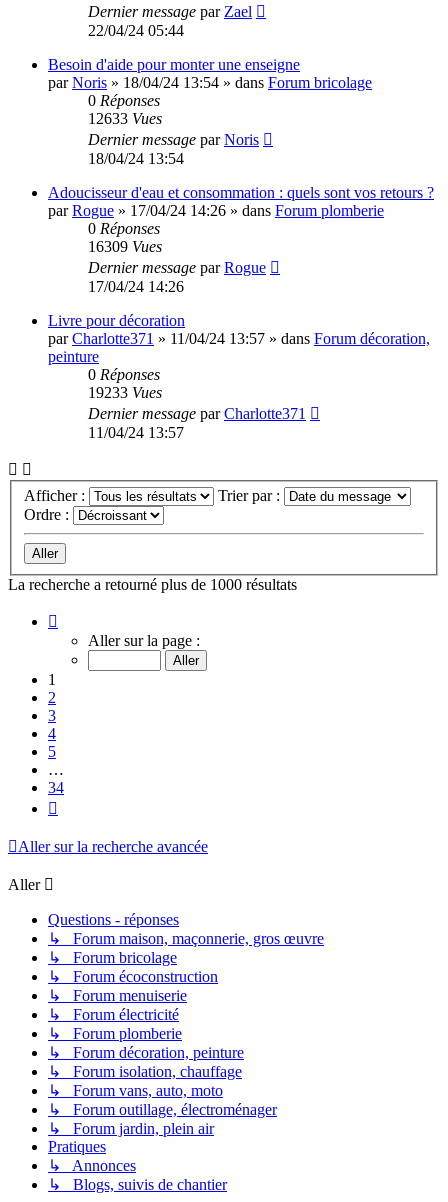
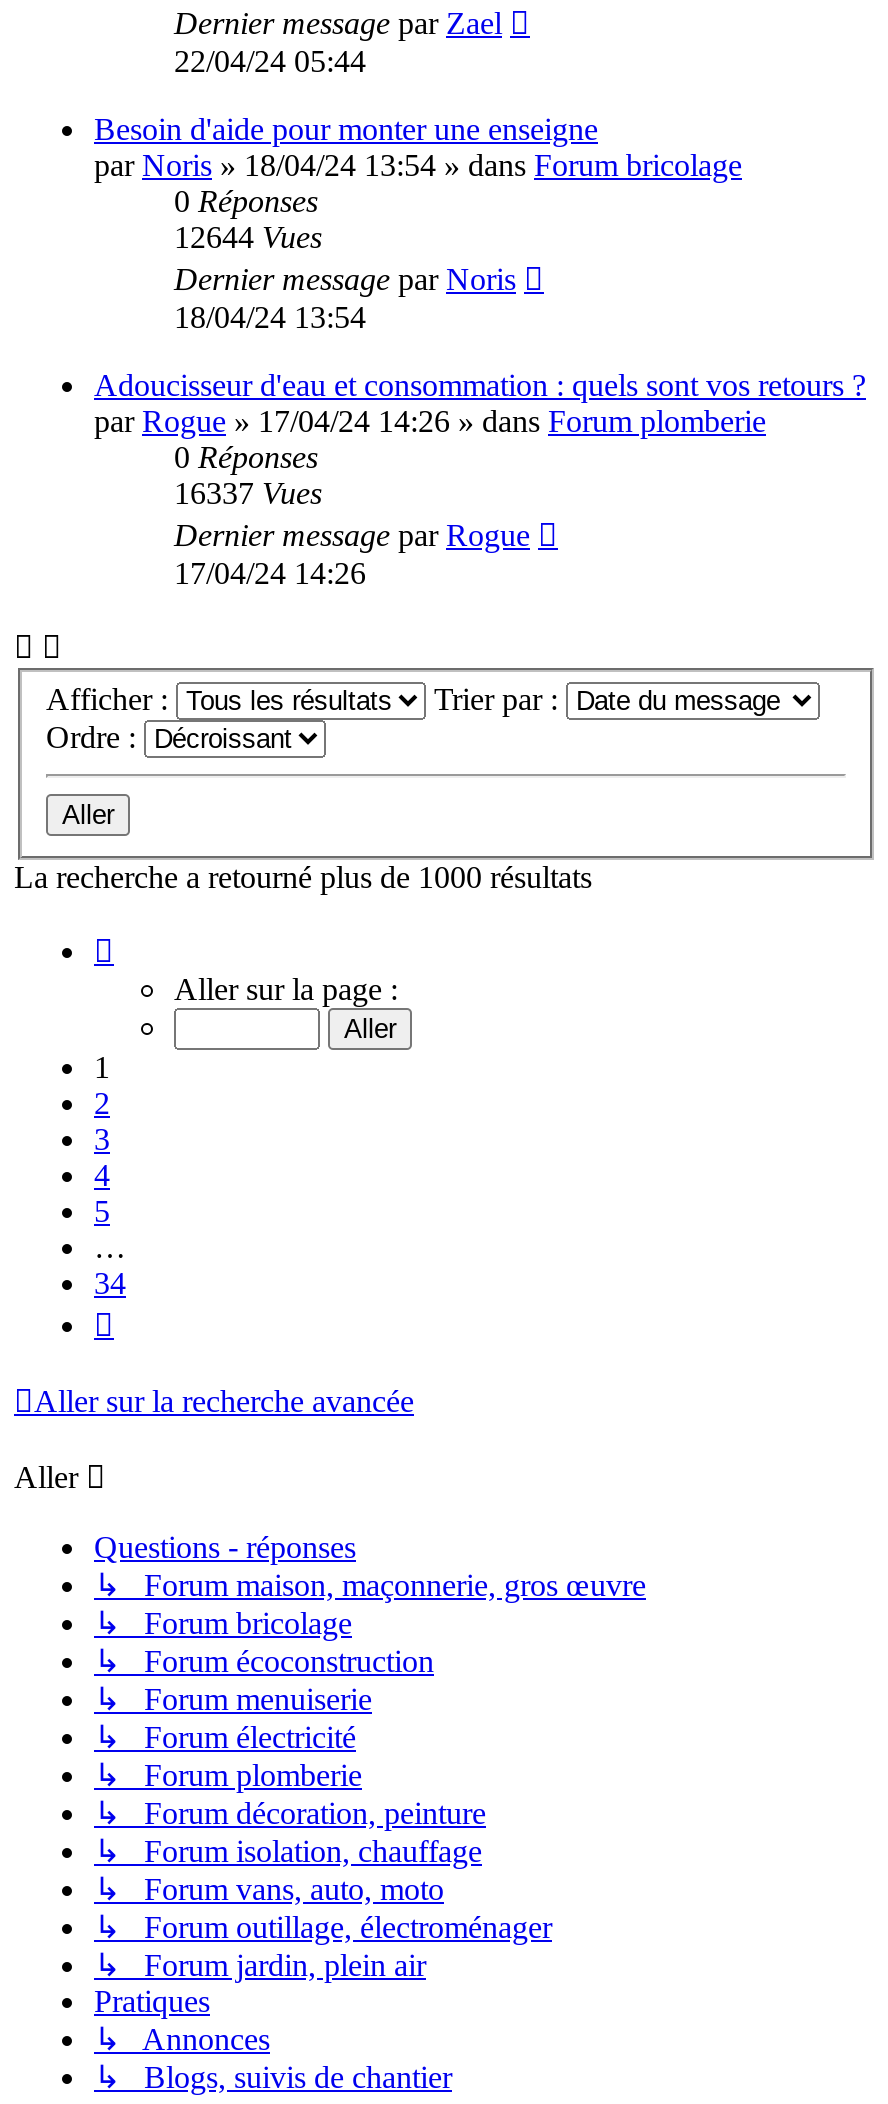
- 12633 Vues
+ 12644 Vues

- 16309 Vues
+ 16337 Vues

- Livre pour décoration
- par Charlotte371» 11/04/24 13:57» dans Forum décoration,
- peinture
- 0 Réponses
- 19233 Vues
- Dernier message par Charlotte371
- 11/04/24 13:57
